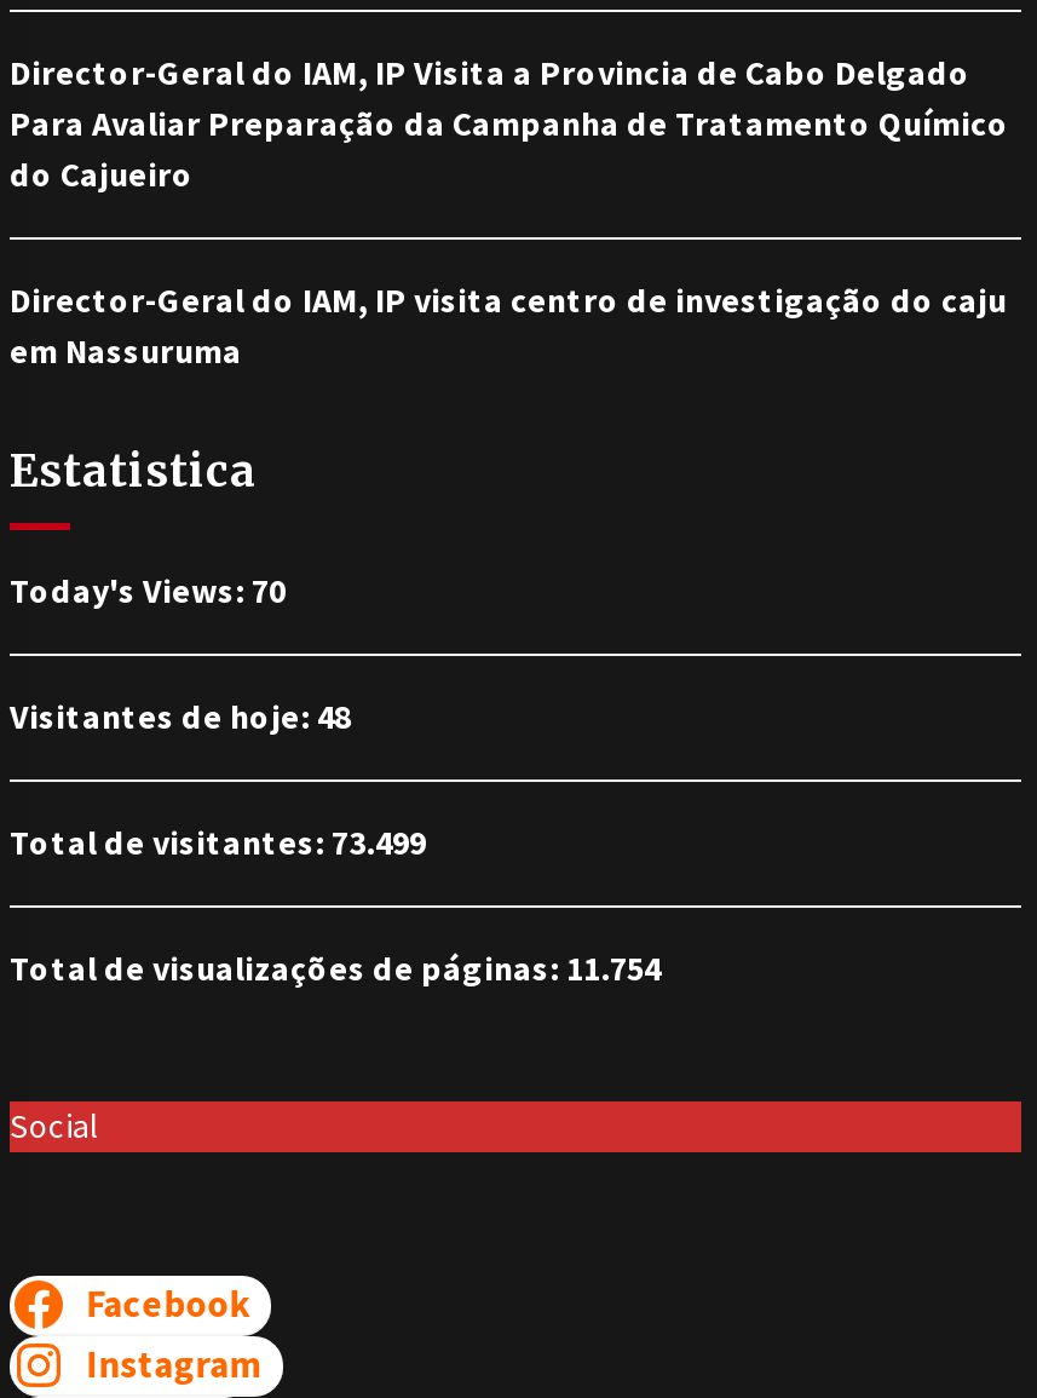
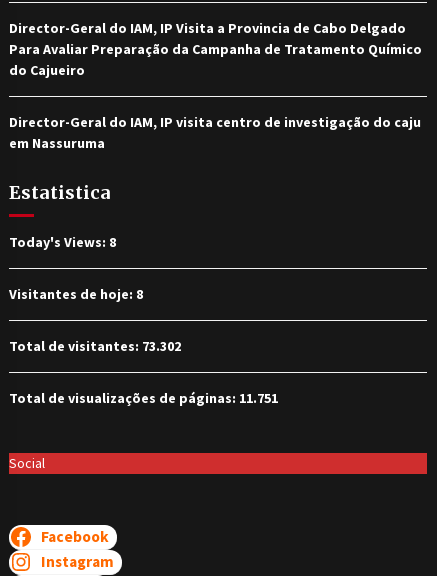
- Today's Views: 70
+ Today's Views: 8

- Visitantes de hoje: 48
+ Visitantes de hoje: 8

- Total de visitantes: 73.499
+ Total de visitantes: 73.302

- Total de visualizações de páginas: 11.754
+ Total de visualizações de páginas: 11.751
